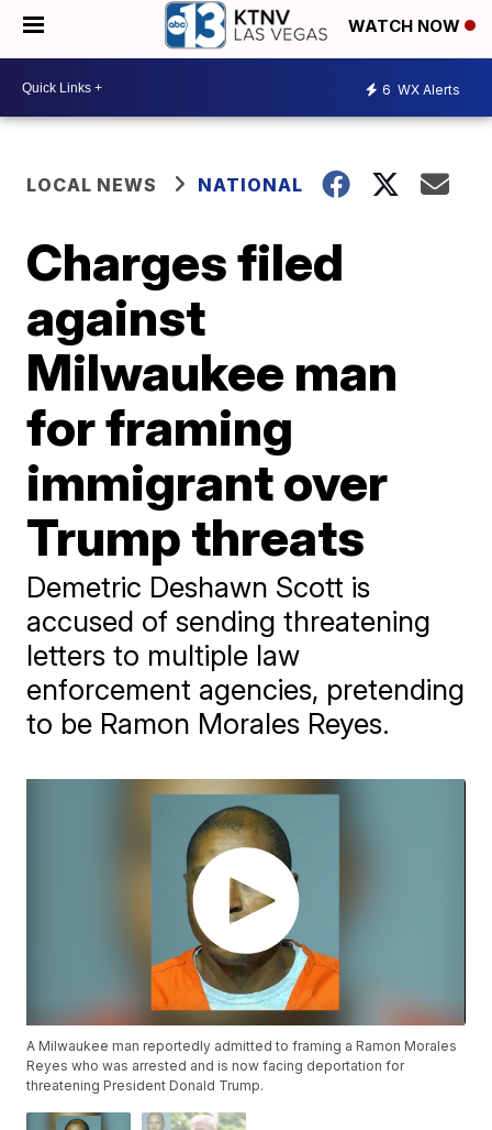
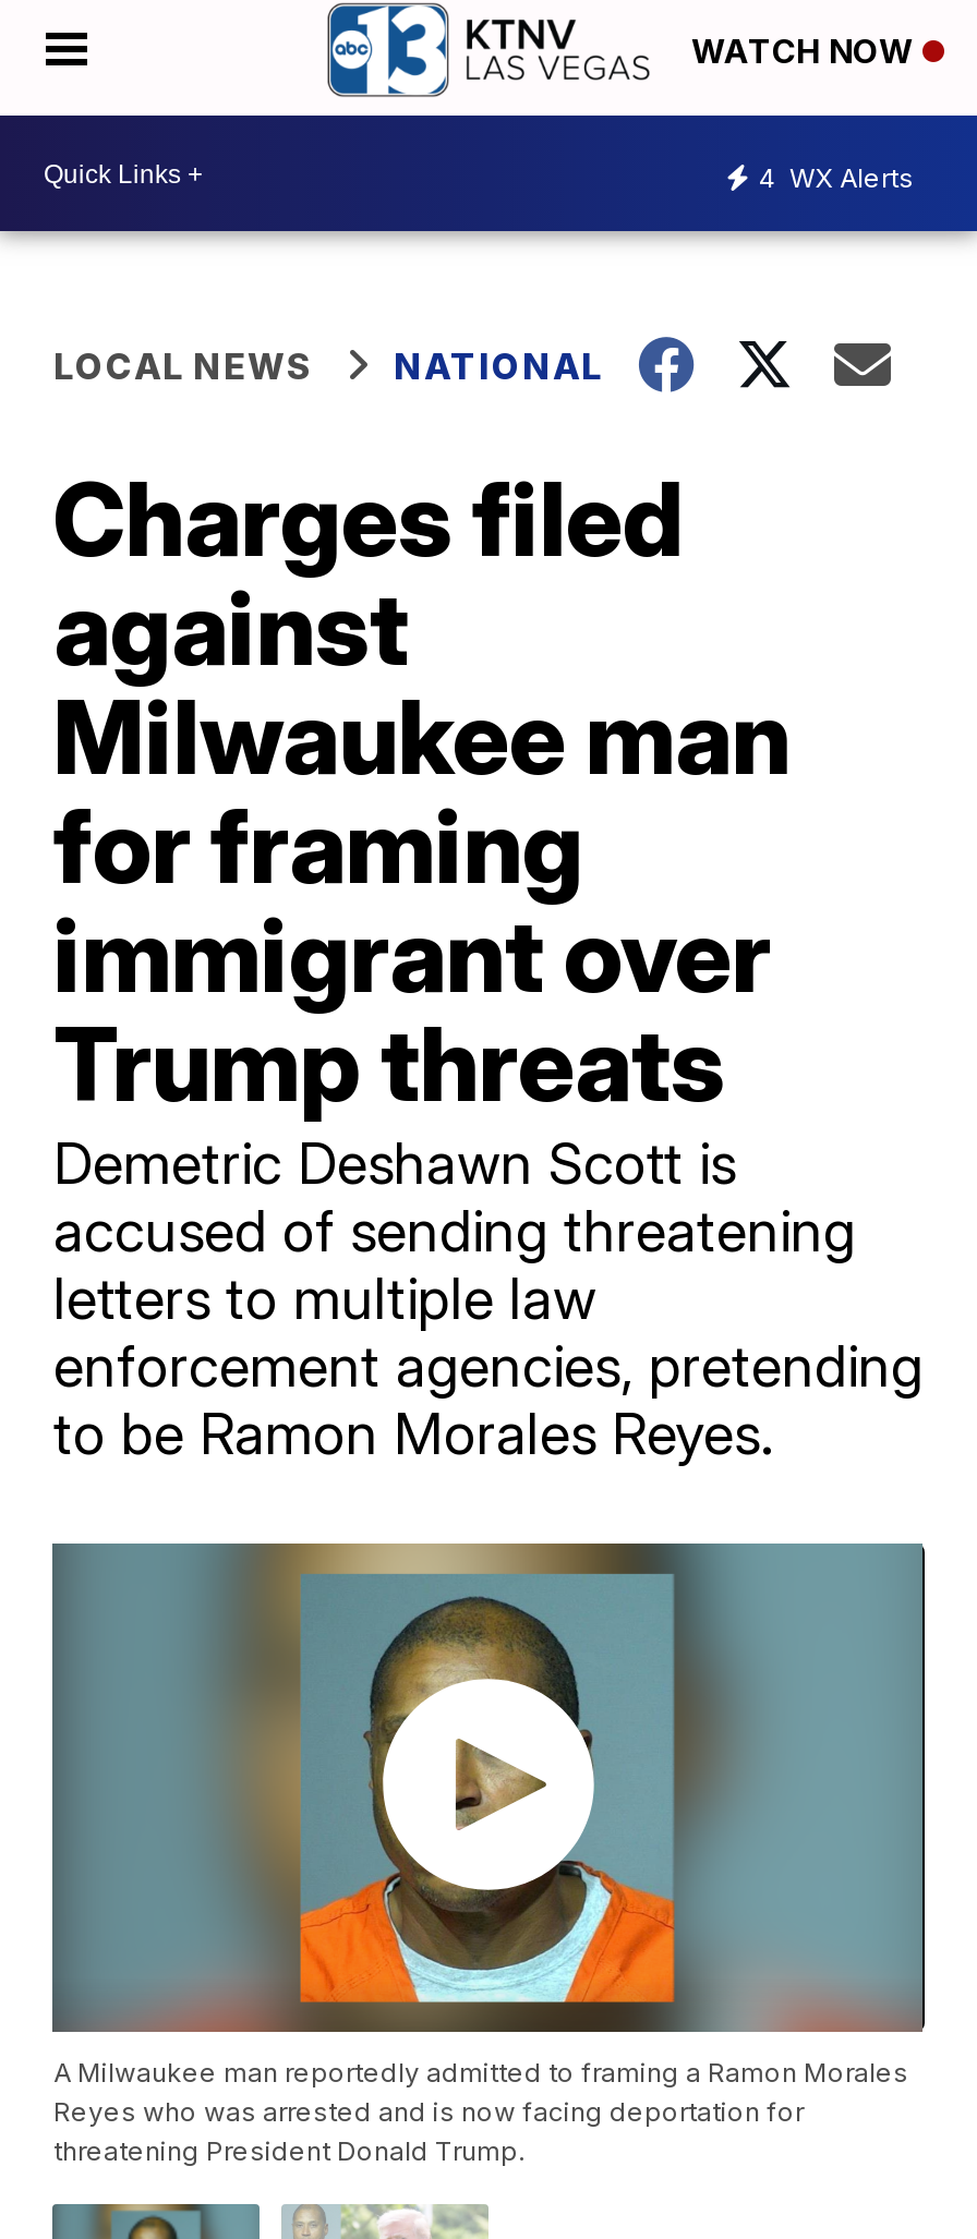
- 6 WX Alerts
+ 4 WX Alerts
